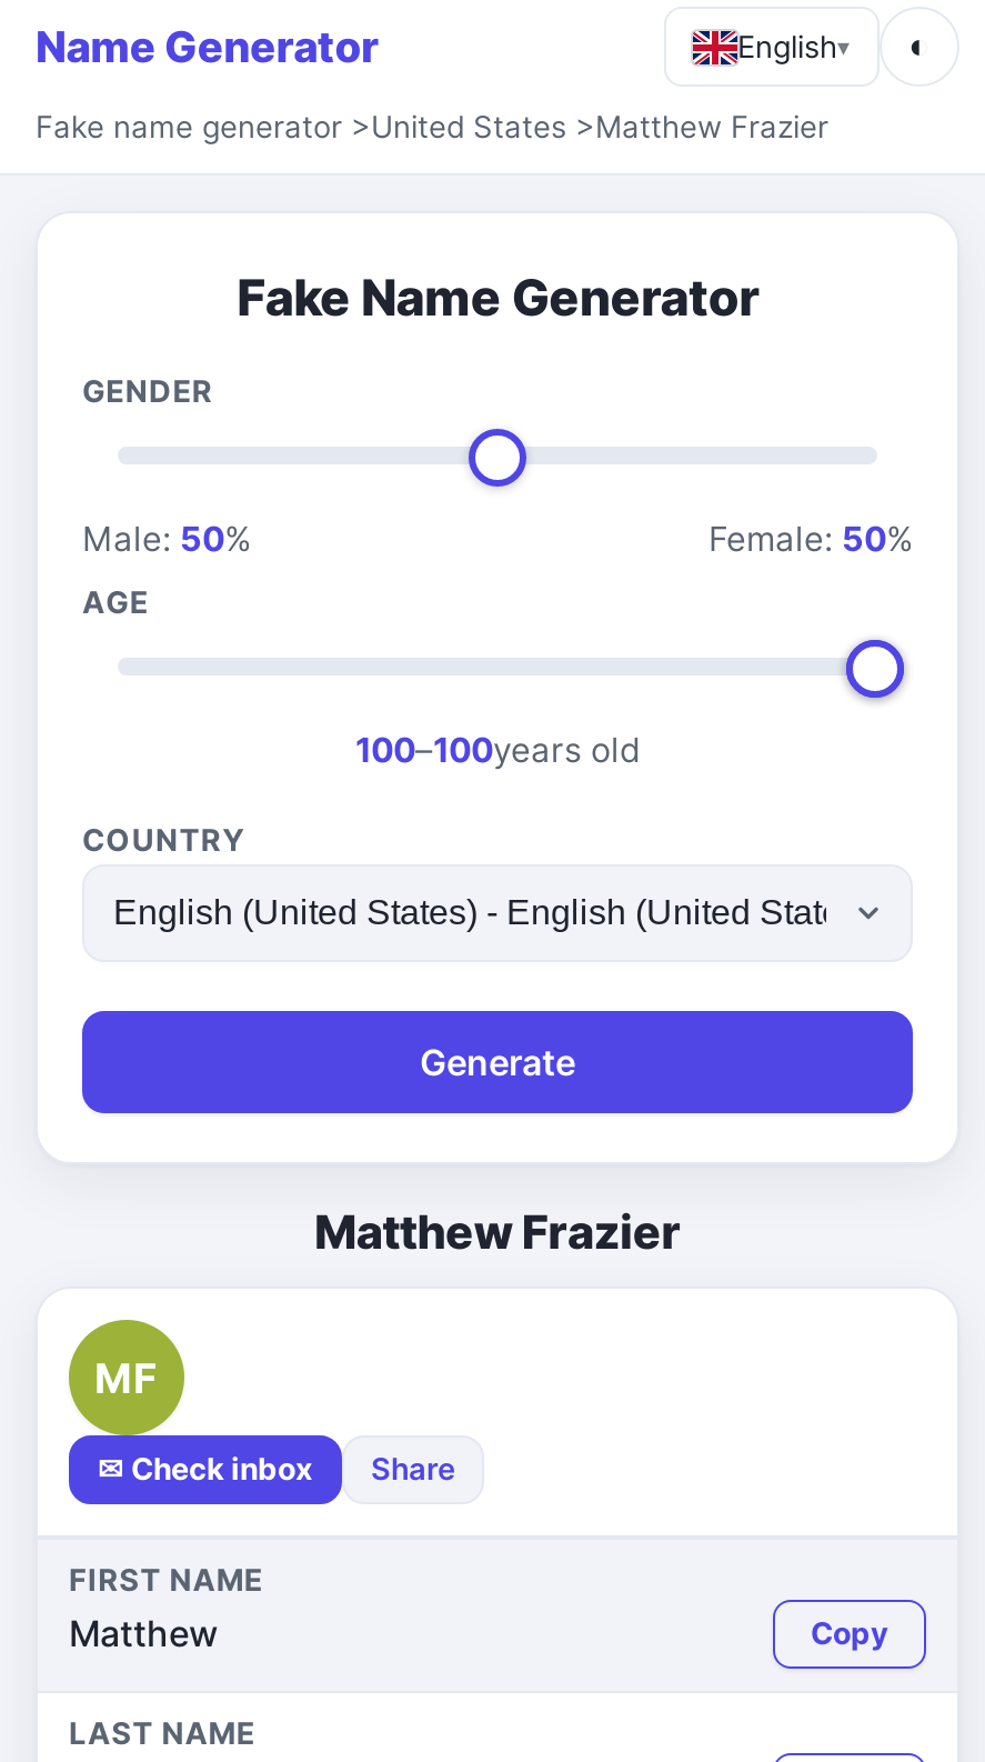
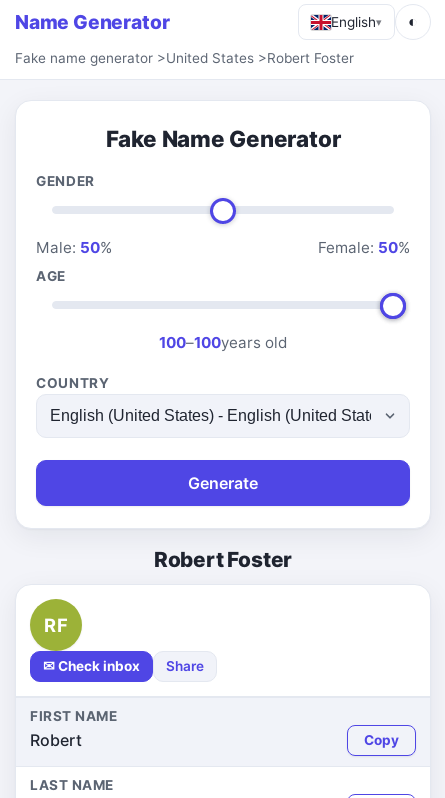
- Fake name generator >United States >Matthew Frazier
+ Fake name generator >United States >Robert Foster

- Matthew Frazier
+ Robert Foster

- MF
+ RF

- Matthew
+ Robert
